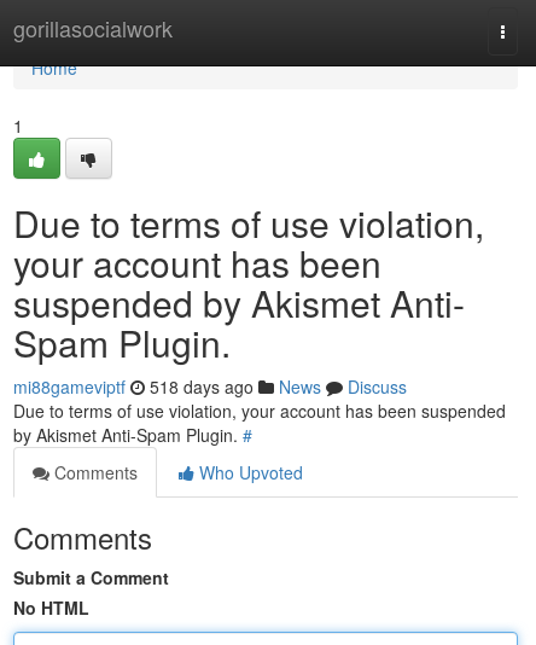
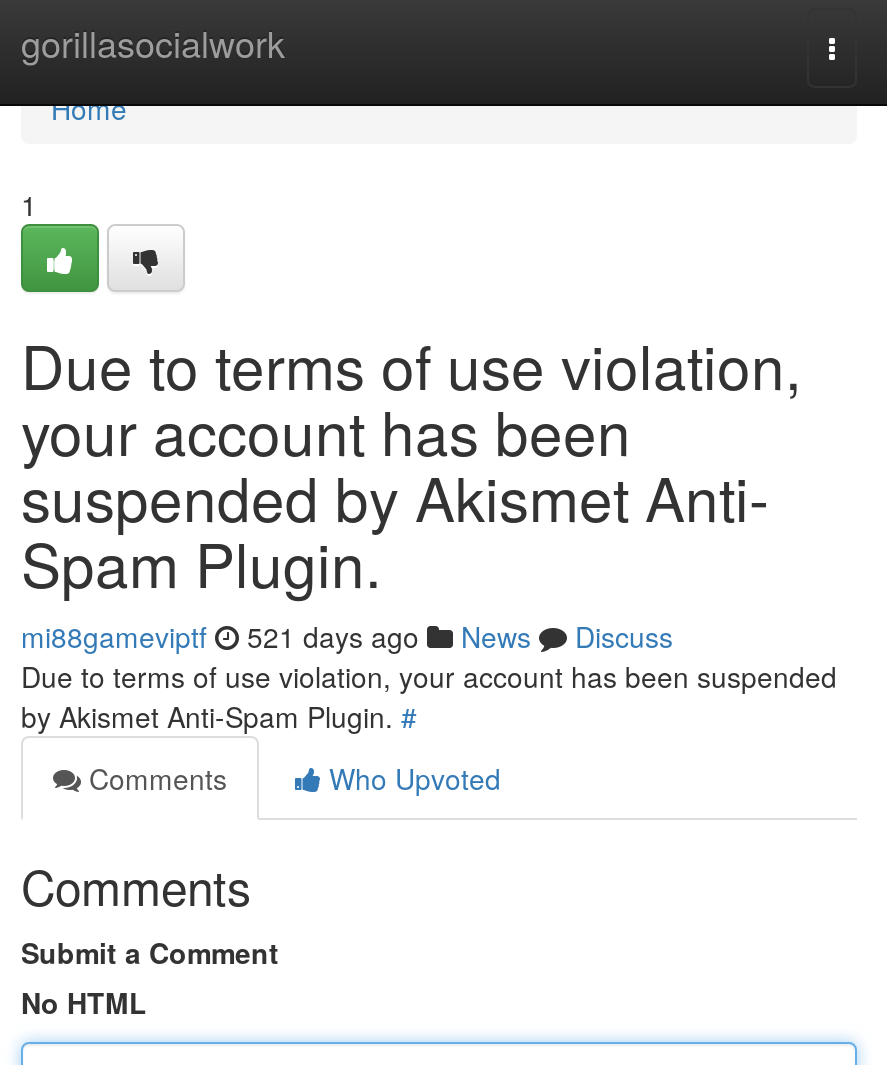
- mi88gameviptf 518 days ago News Discuss
+ mi88gameviptf 521 days ago News Discuss
